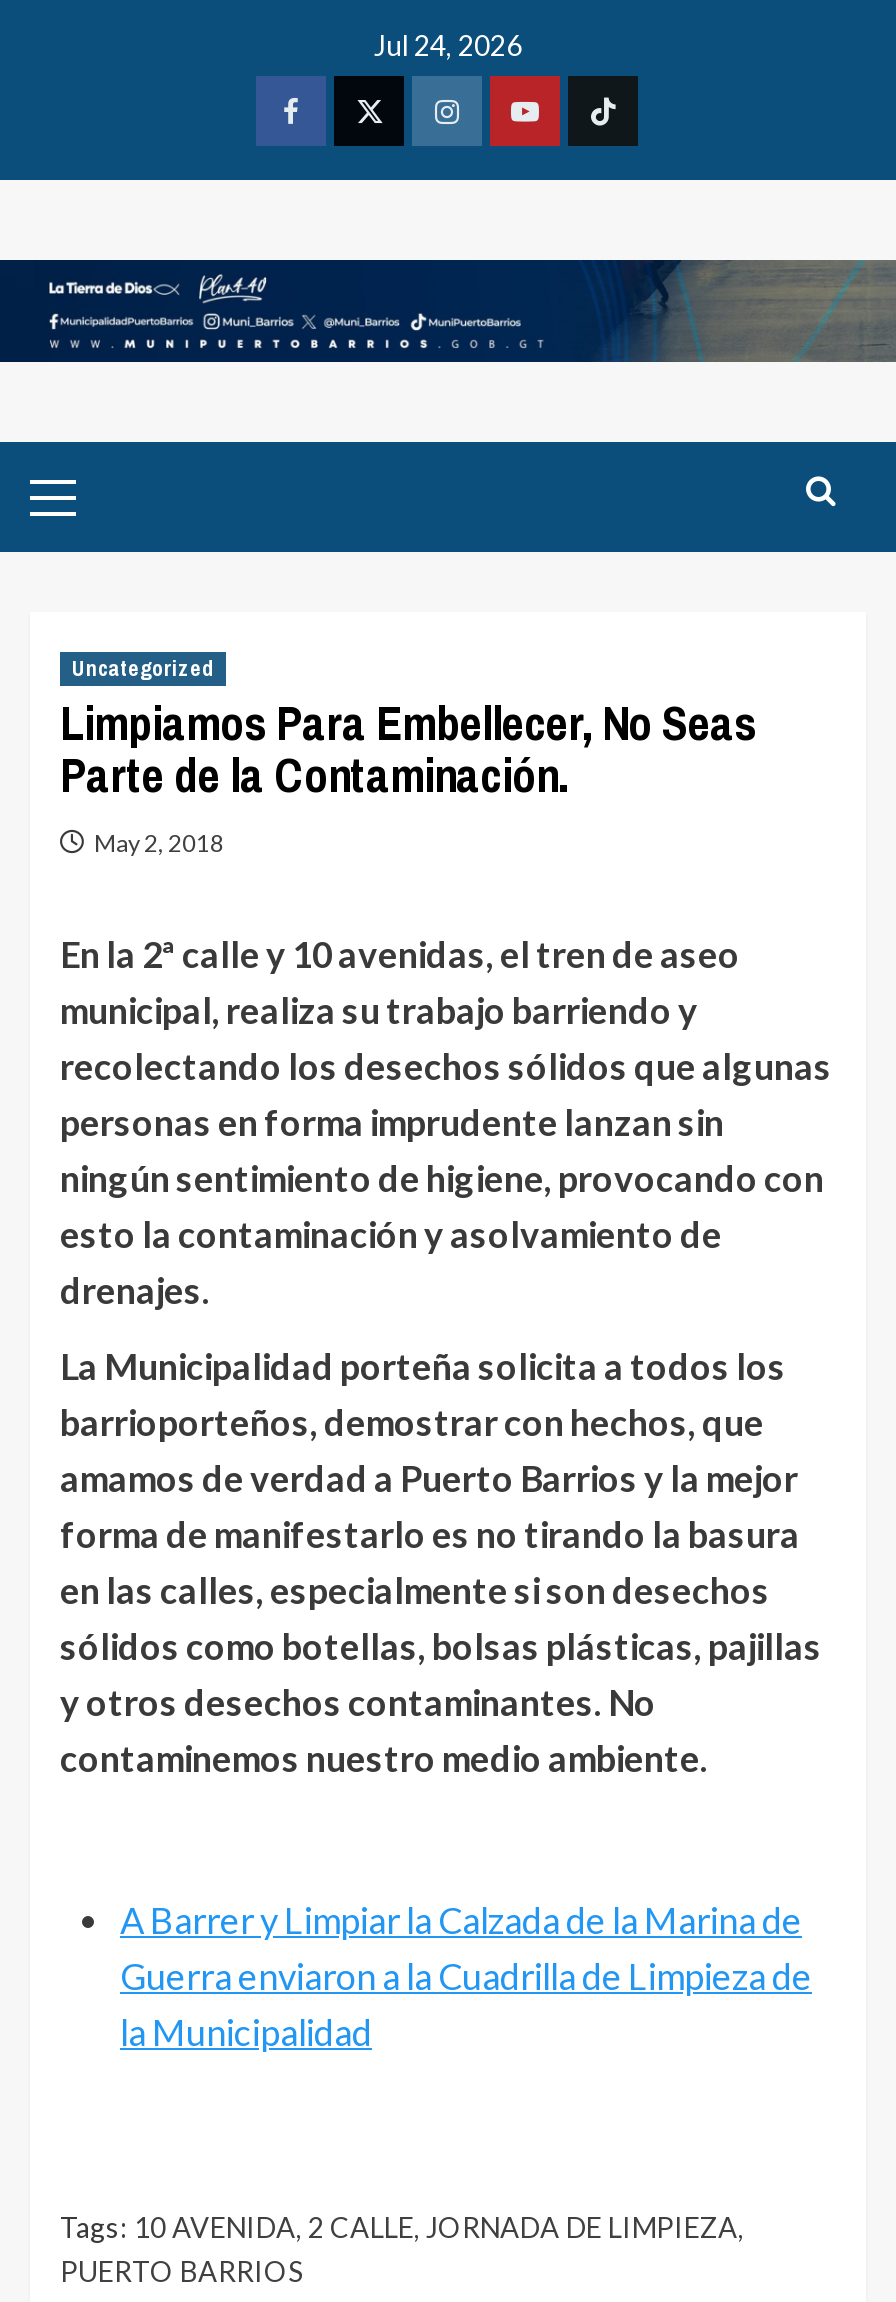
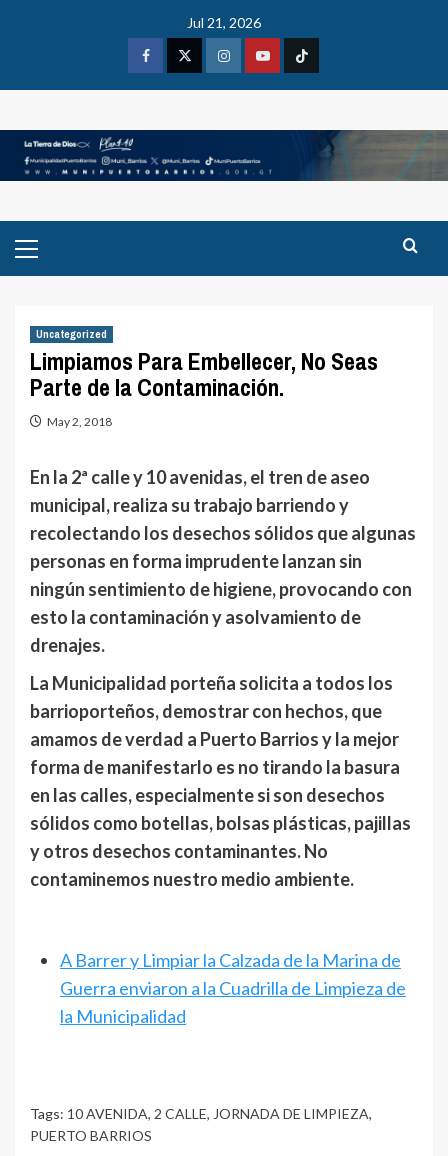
- Jul 24, 2026
+ Jul 21, 2026
